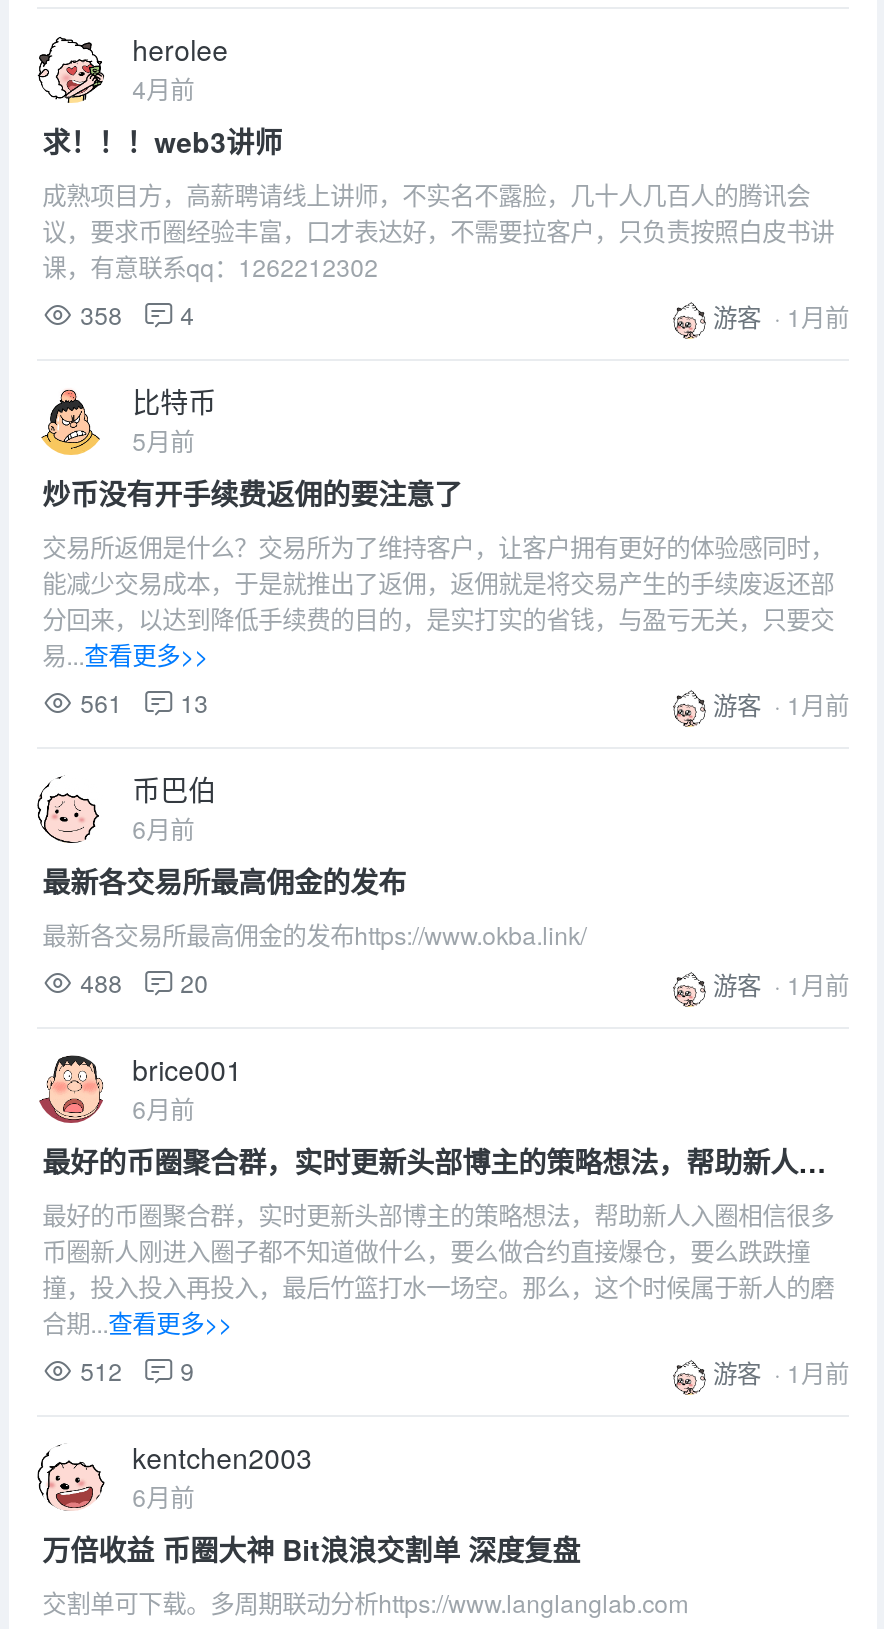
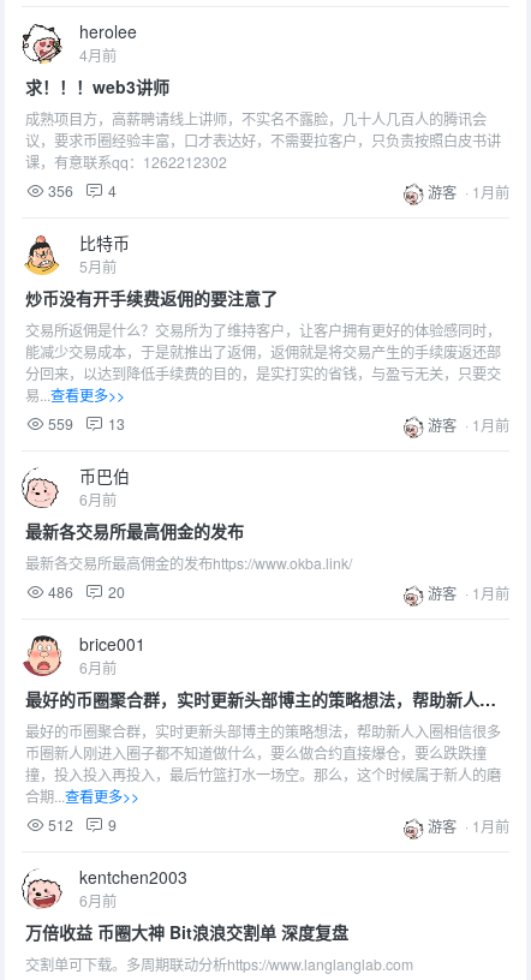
- 358 4
+ 356 4

- 561 13
+ 559 13

- 488 20
+ 486 20
